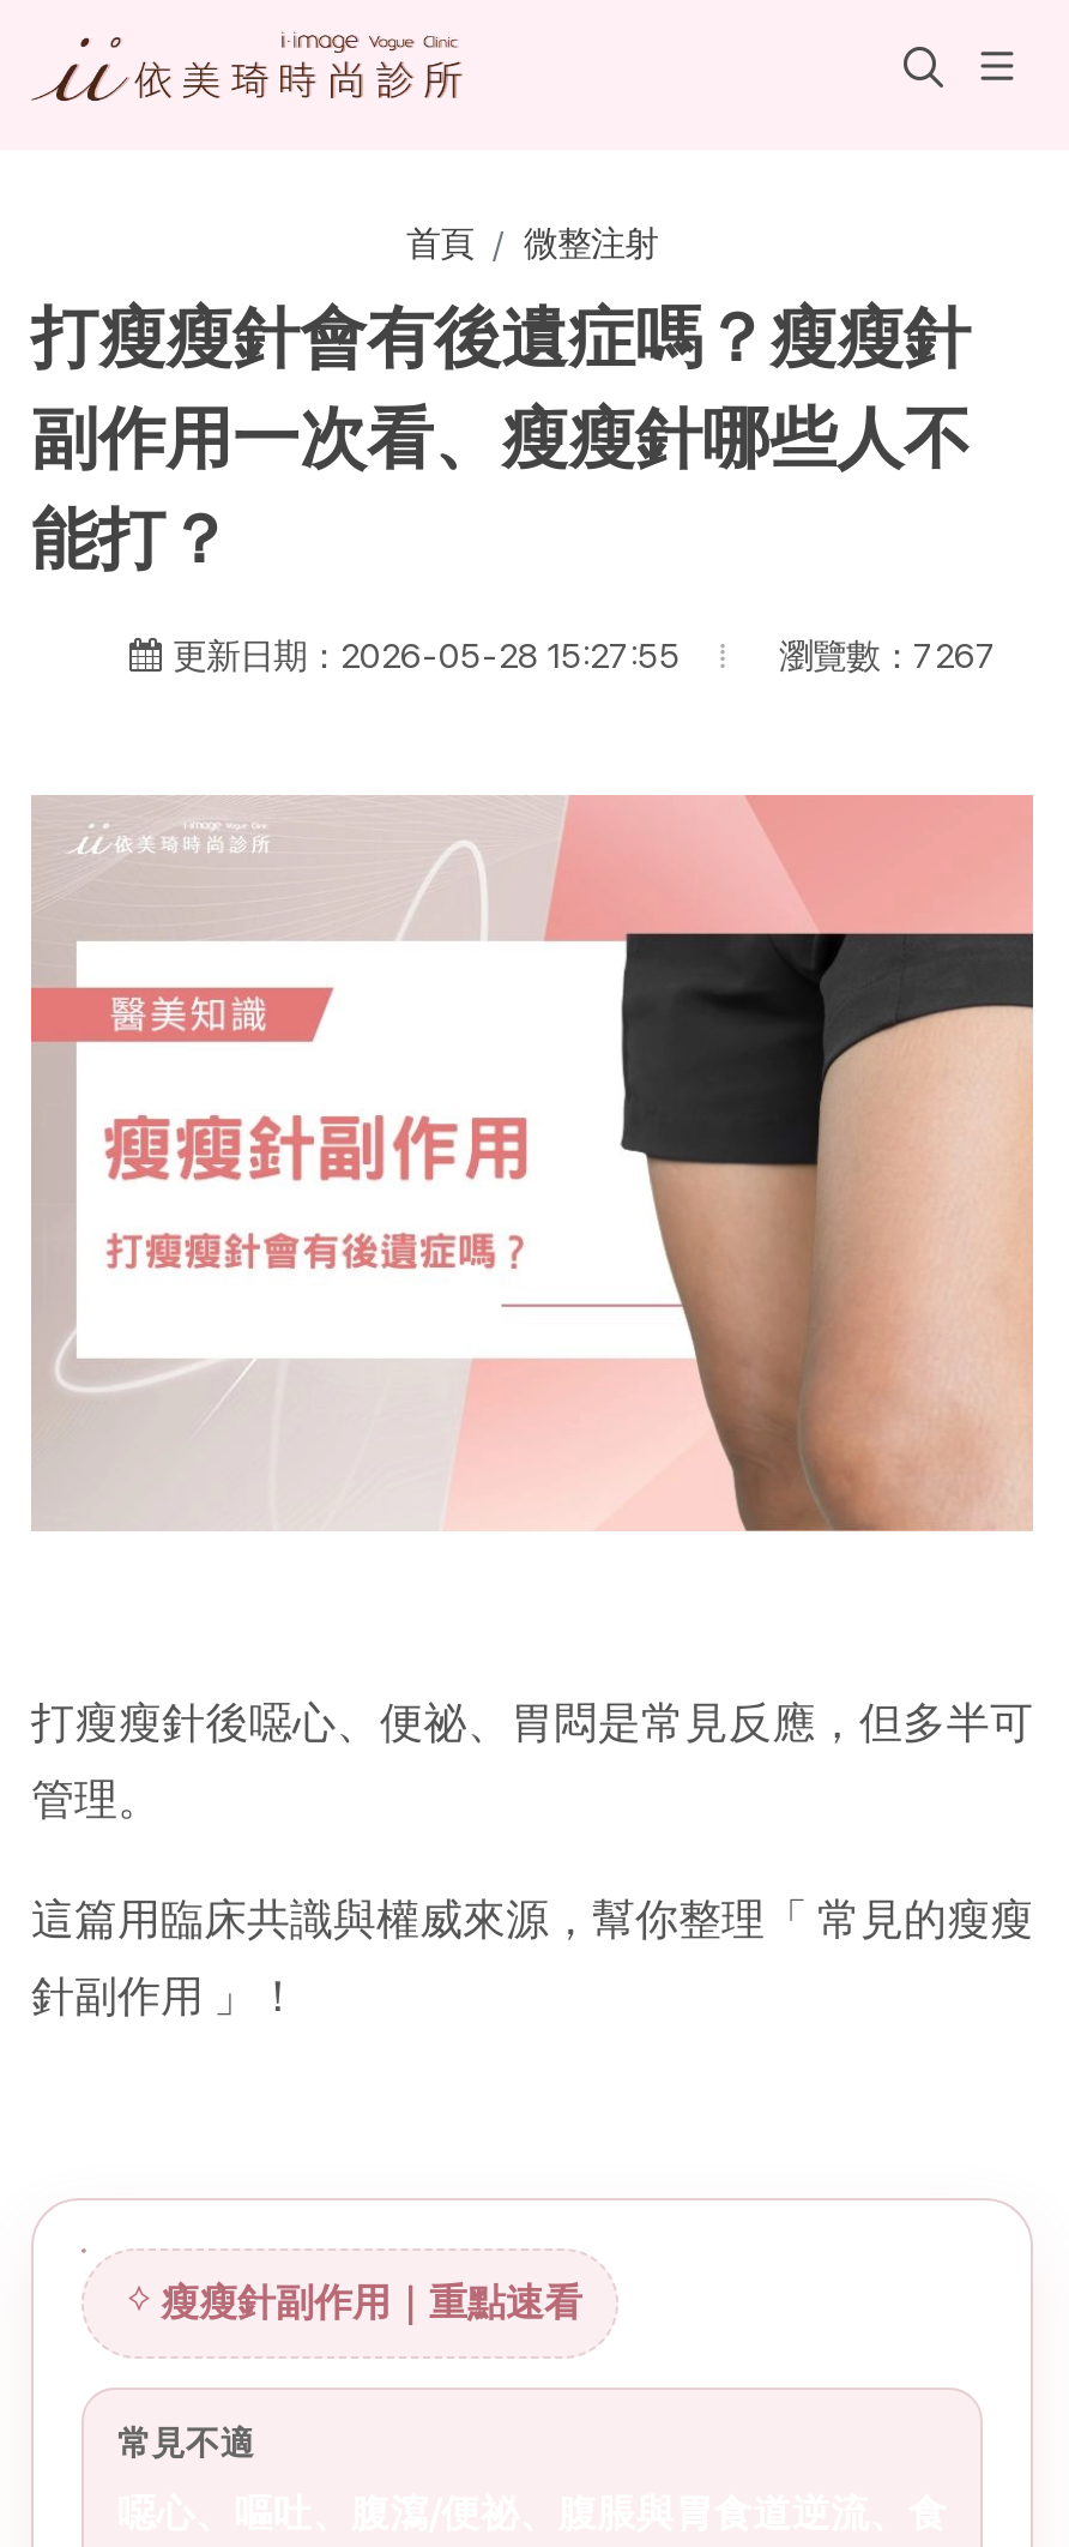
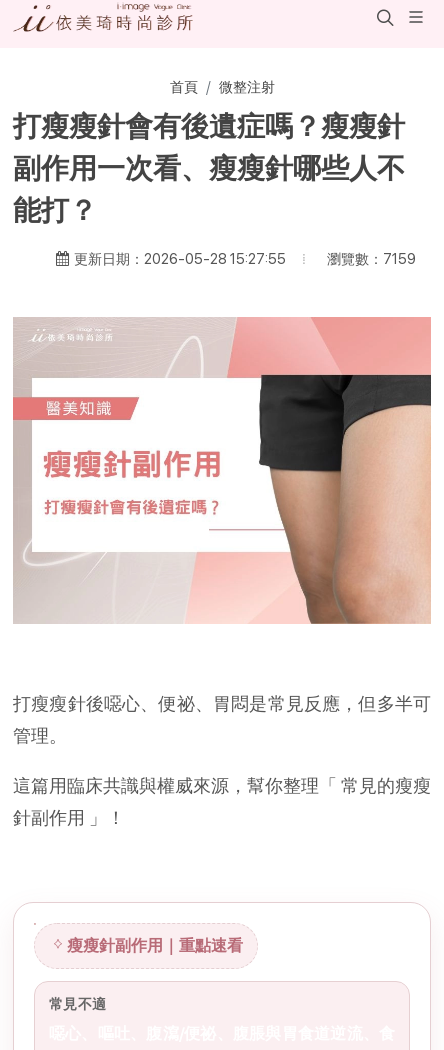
- 瀏覽數：7267
+ 瀏覽數：7159
